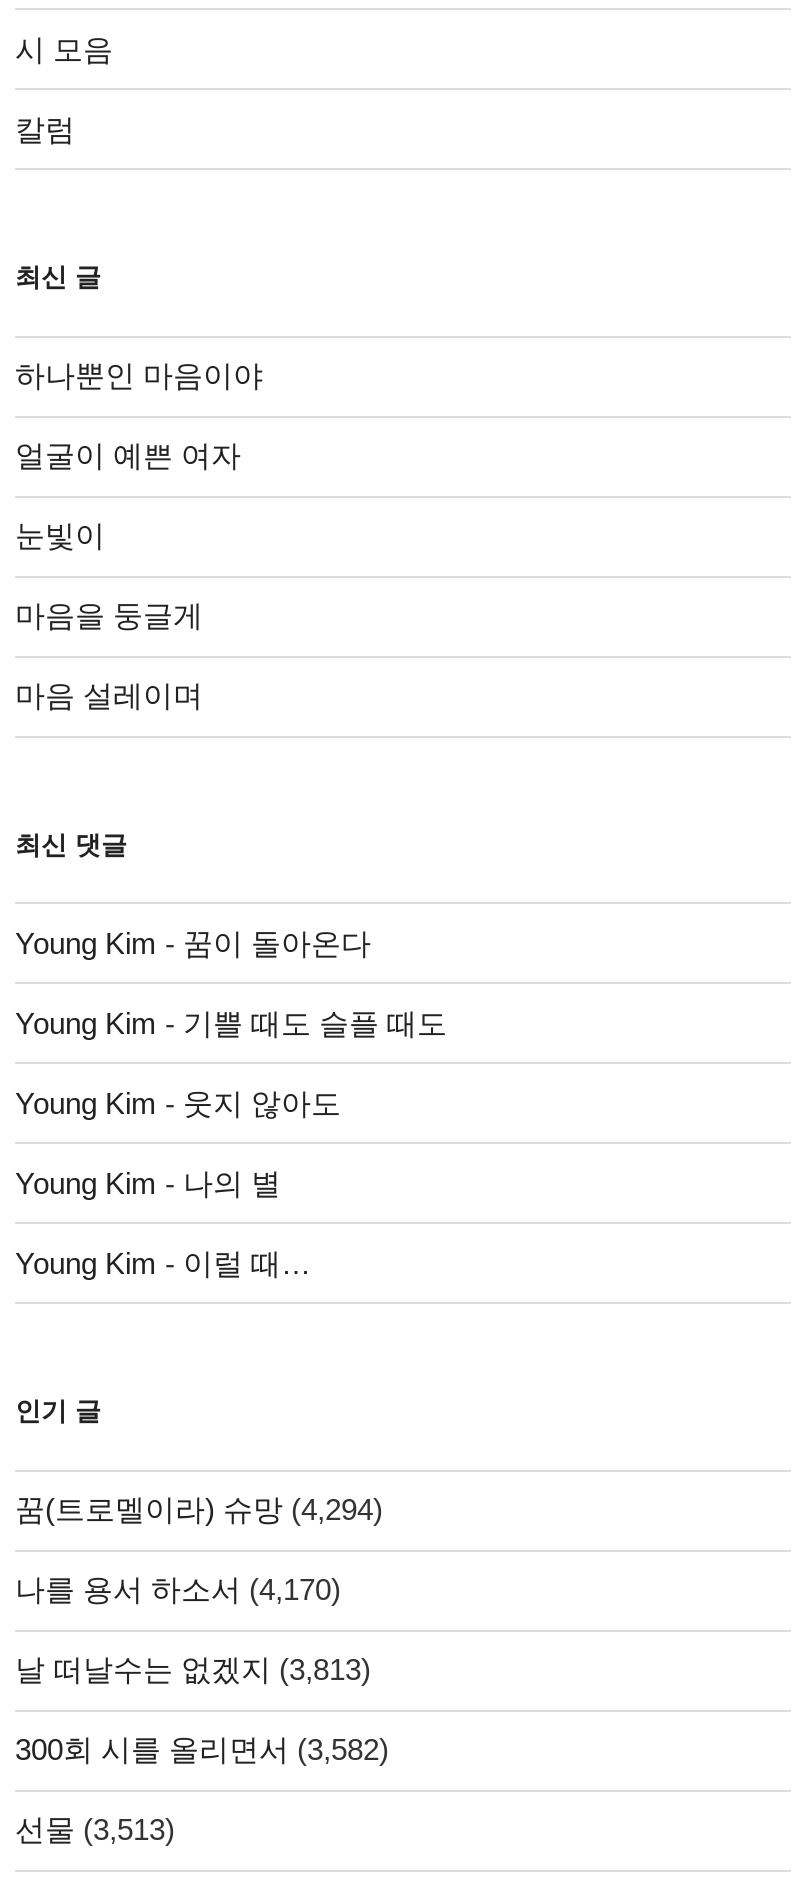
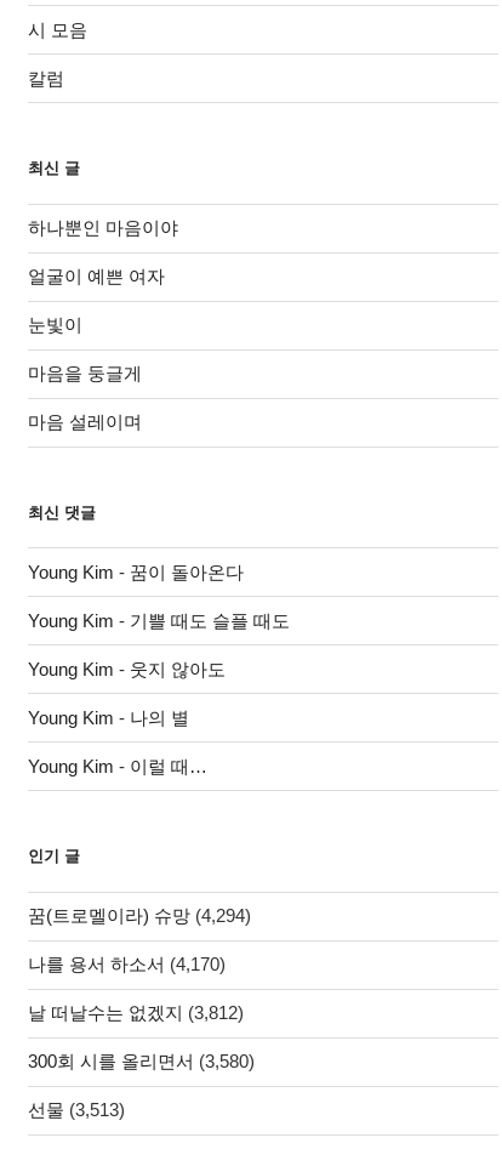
- 날 떠날수는 없겠지 (3,813)
+ 날 떠날수는 없겠지 (3,812)

- 300회 시를 올리면서 (3,582)
+ 300회 시를 올리면서 (3,580)
